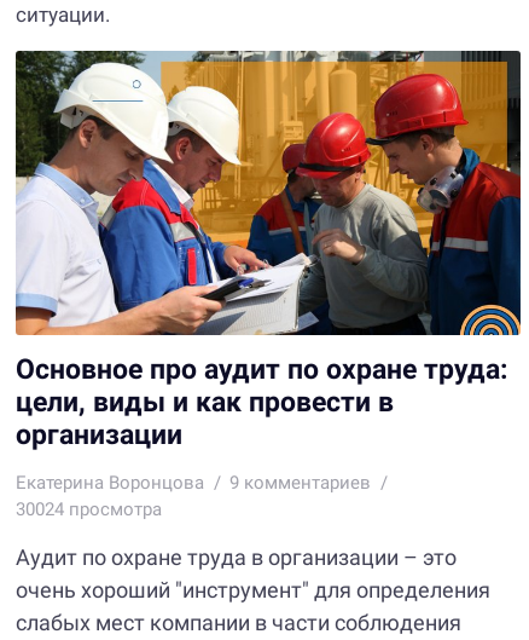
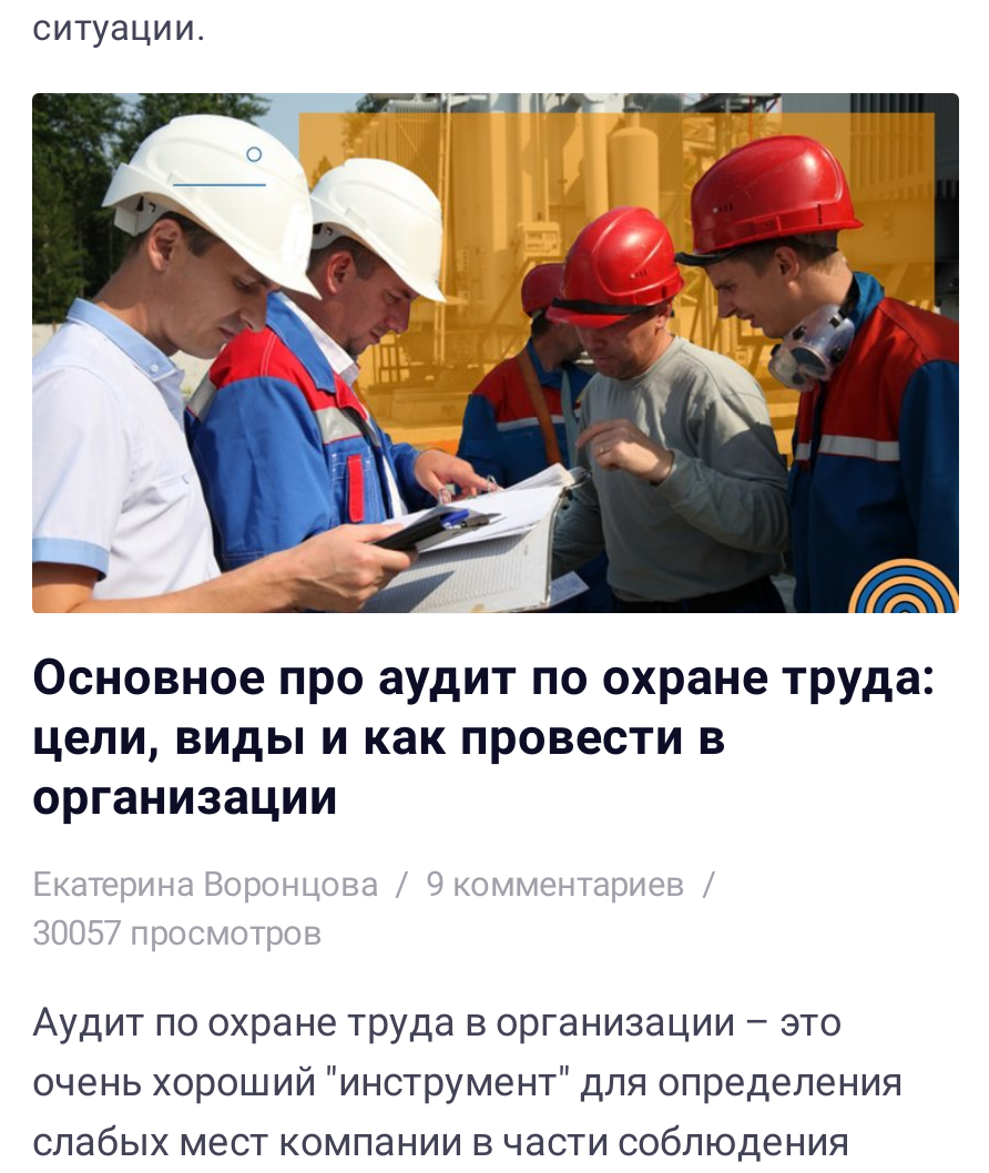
- 30024 просмотра
+ 30057 просмотров
